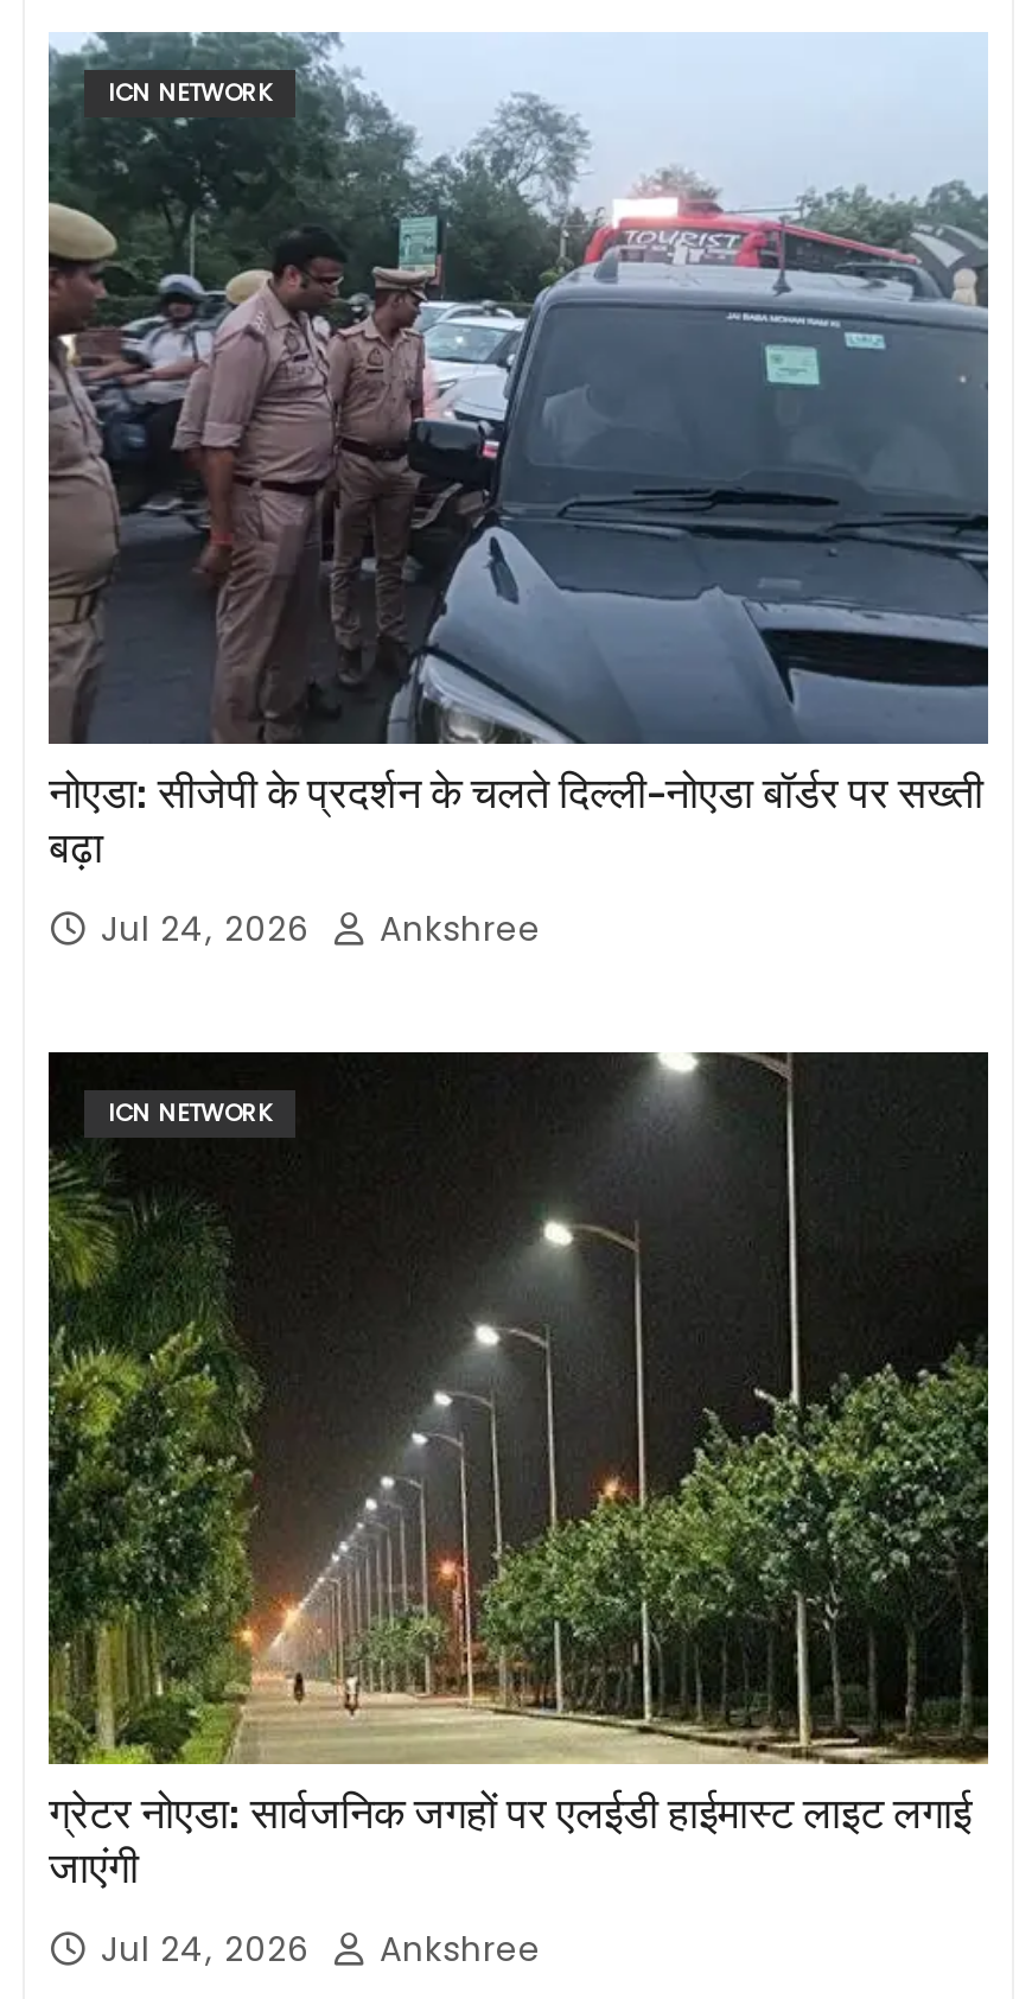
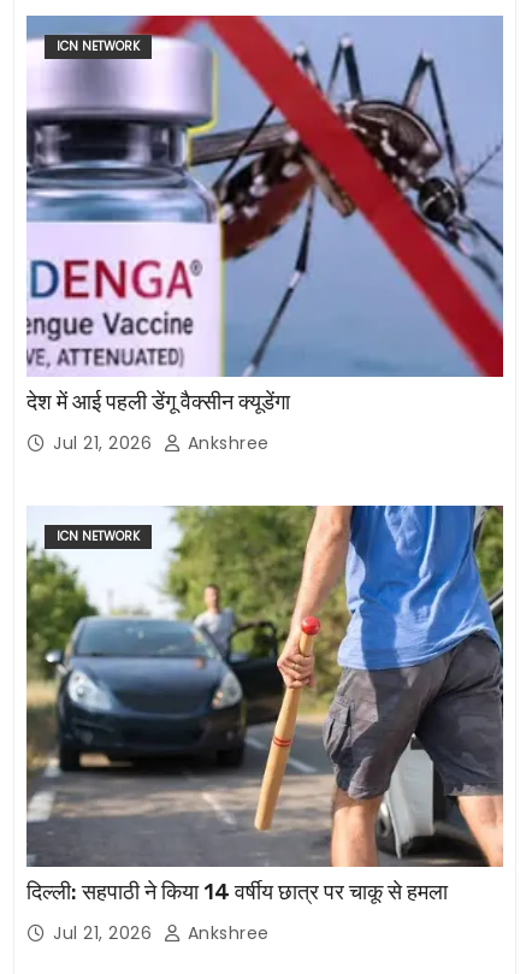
- [image]
- नोएडा: सीजेपी के प्रदर्शन के चलते दिल्ली-नोएडा बॉर्डर पर सख्ती
- बढ़ा
+ [image]
+ देश में आई पहली डेंगू वैक्सीन क्यूडेंगा

- Jul 24, 2026 Ankshree
+ Jul 21, 2026 Ankshree

- [image]
- ग्रेटर नोएडा: सार्वजनिक जगहों पर एलईडी हाईमास्ट लाइट लगाई
- जाएंगी
+ [image]
+ दिल्ली: सहपाठी ने किया 14 वर्षीय छात्र पर चाकू से हमला

- Jul 24, 2026 Ankshree
+ Jul 21, 2026 Ankshree
